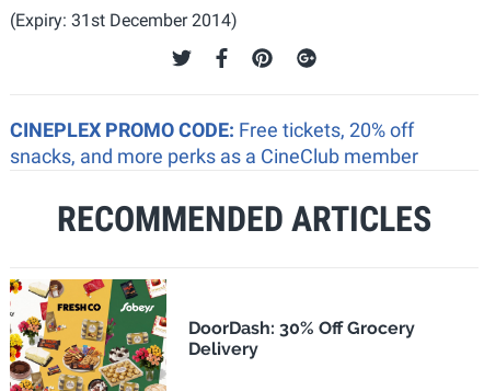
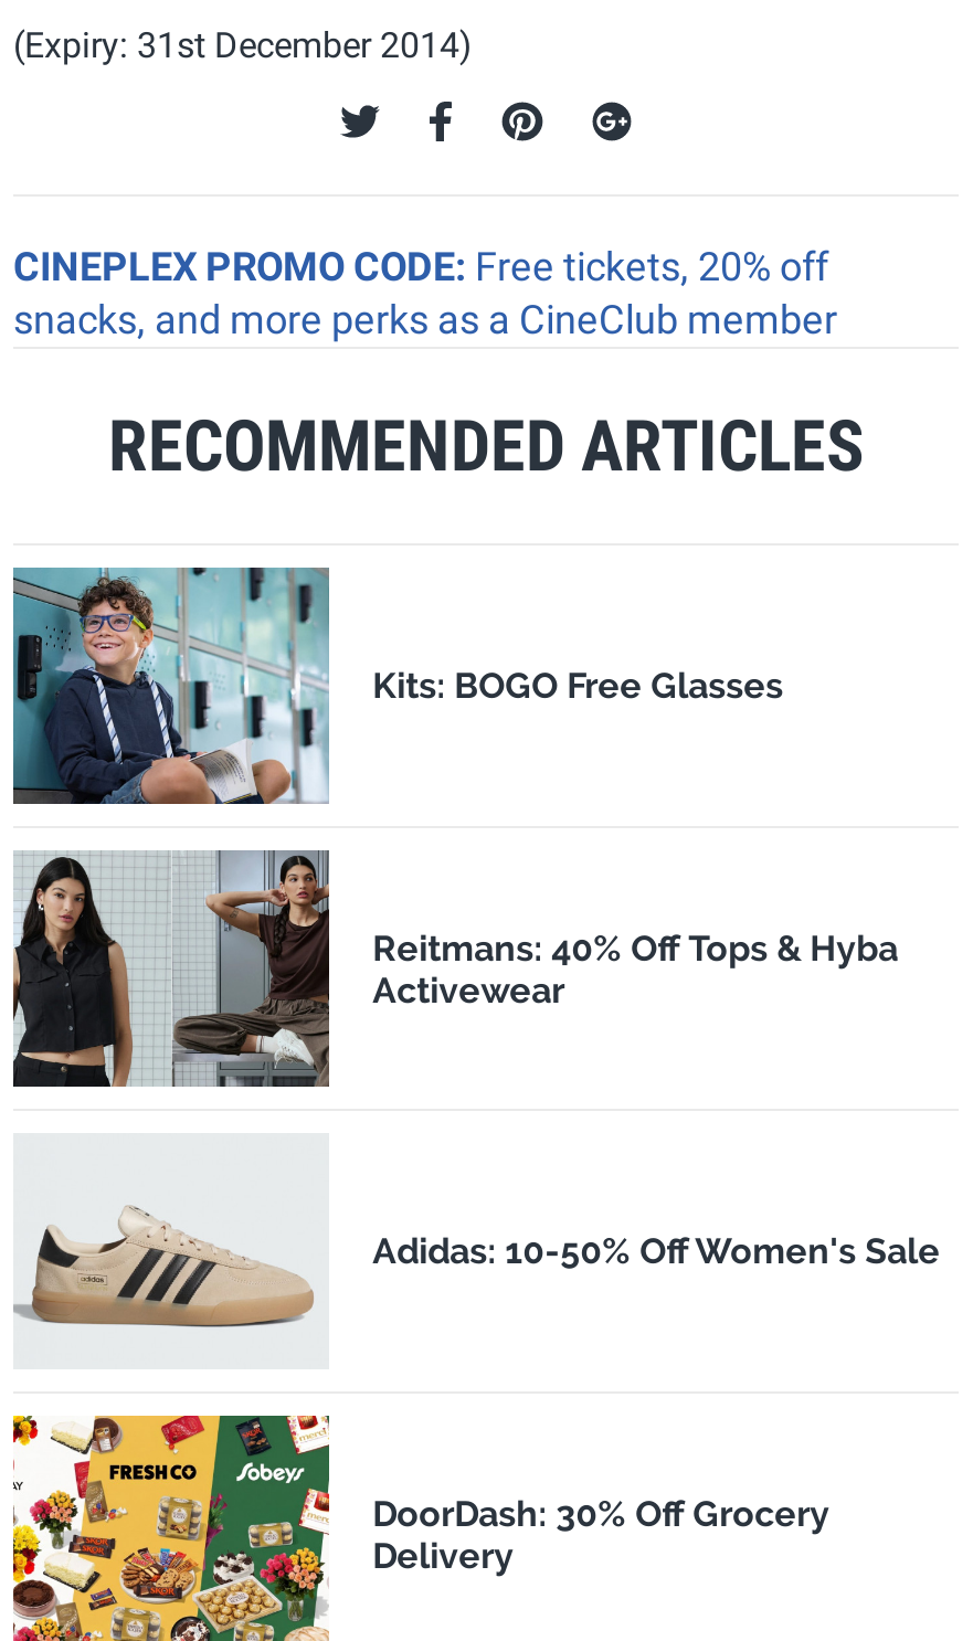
+ [image]
+ Kits: BOGO Free Glasses

+ [image]
+ Reitmans: 40% Off Tops & Hyba
+ Activewear

+ [image]
+ Adidas: 10-50% Off Women's Sale
